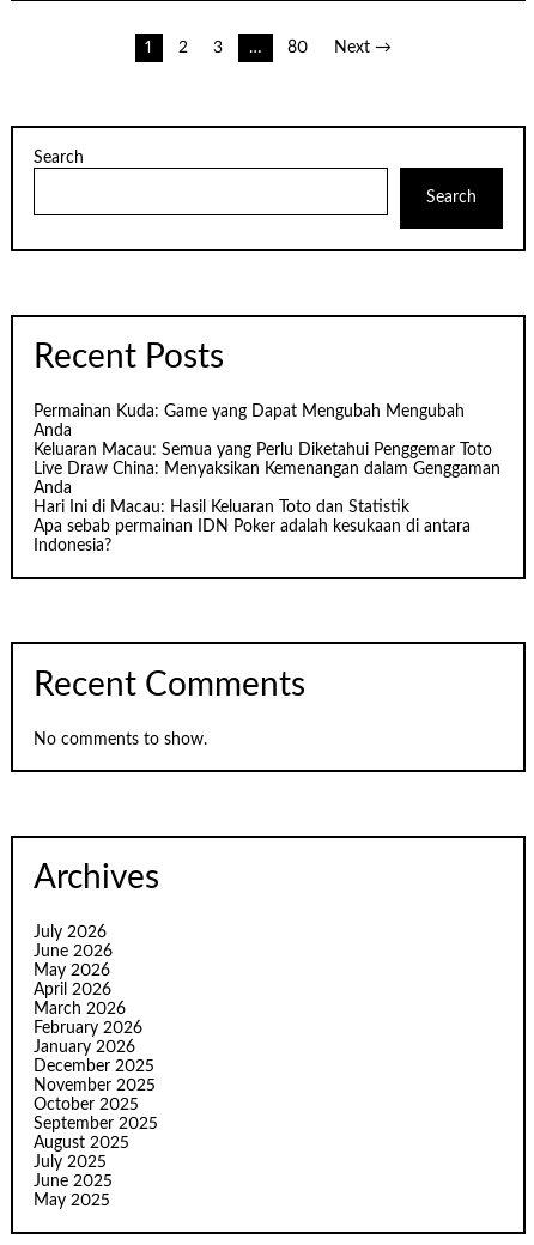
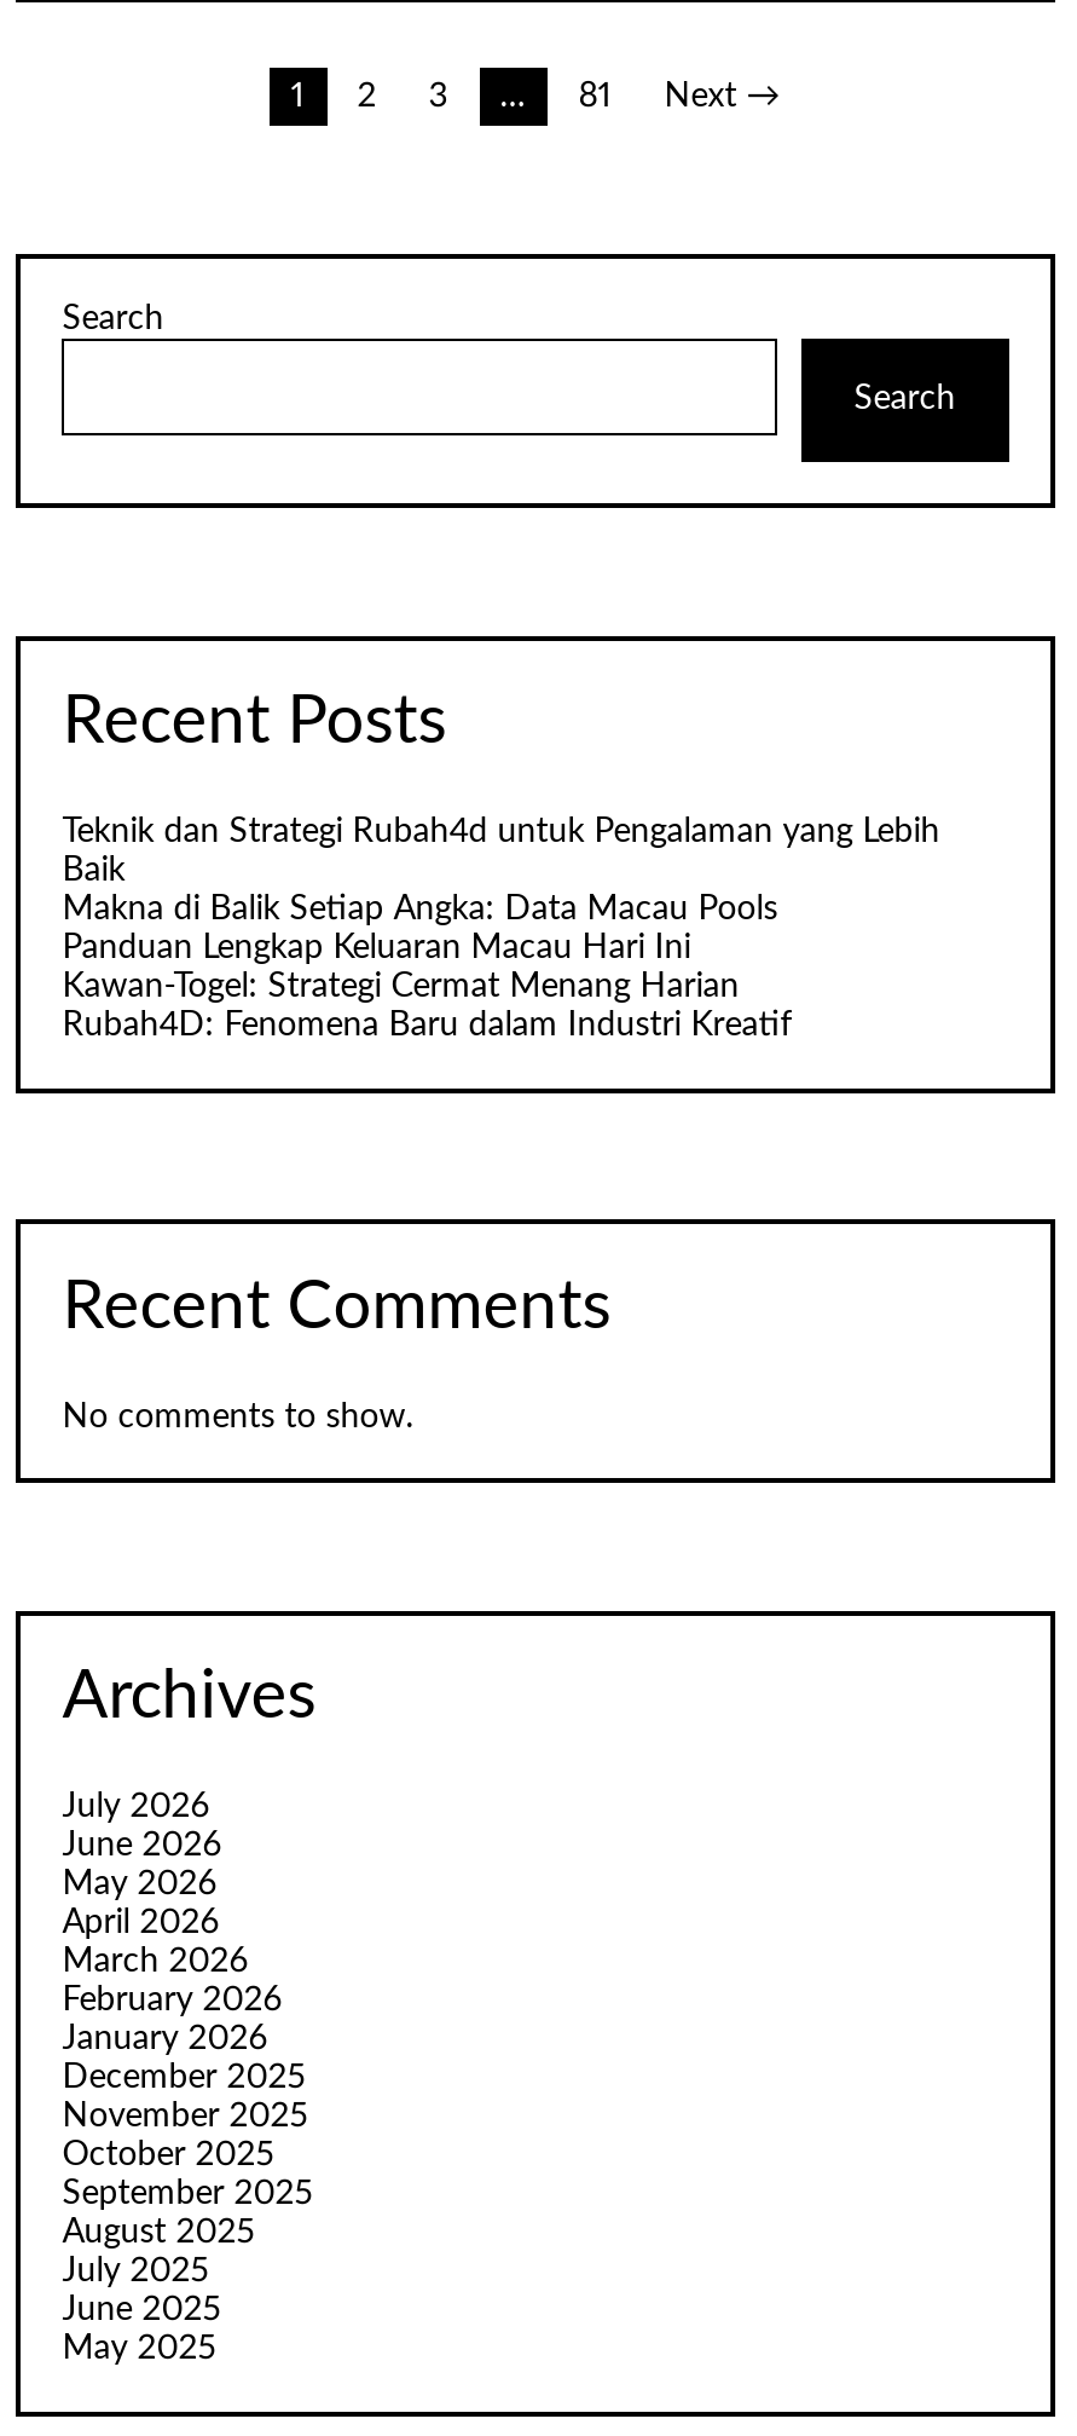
- 80
+ 81

- Permainan Kuda: Game yang Dapat Mengubah Mengubah
- Anda
- Keluaran Macau: Semua yang Perlu Diketahui Penggemar Toto
- Live Draw China: Menyaksikan Kemenangan dalam Genggaman
- Anda
- Hari Ini di Macau: Hasil Keluaran Toto dan Statistik
- Apa sebab permainan IDN Poker adalah kesukaan di antara
- Indonesia?
+ Teknik dan Strategi Rubah4d untuk Pengalaman yang Lebih
+ Baik
+ Makna di Balik Setiap Angka: Data Macau Pools
+ Panduan Lengkap Keluaran Macau Hari Ini
+ Kawan-Togel: Strategi Cermat Menang Harian
+ Rubah4D: Fenomena Baru dalam Industri Kreatif
